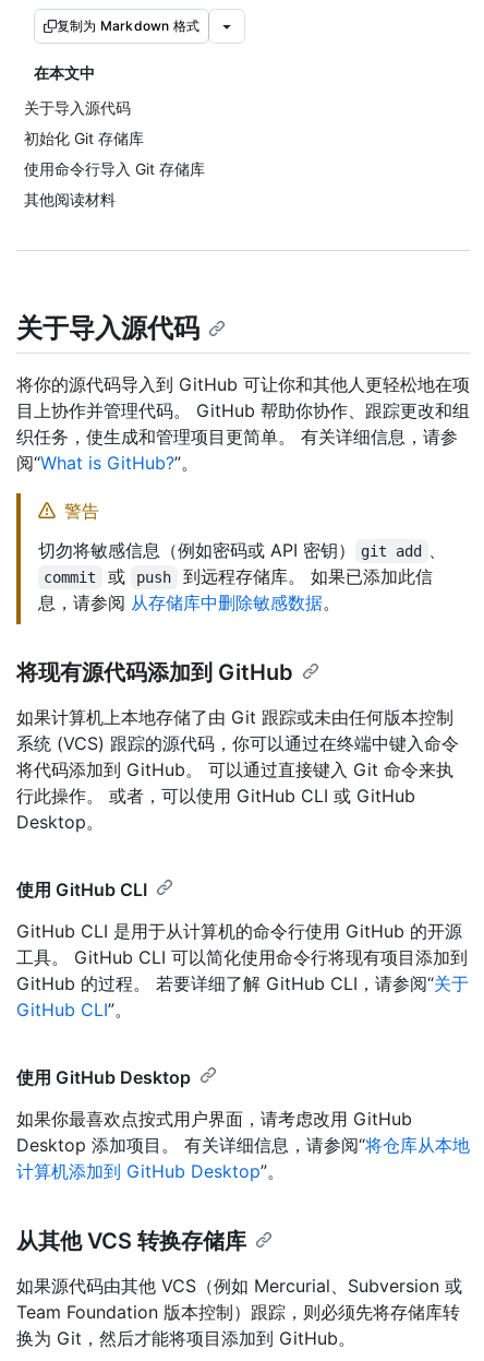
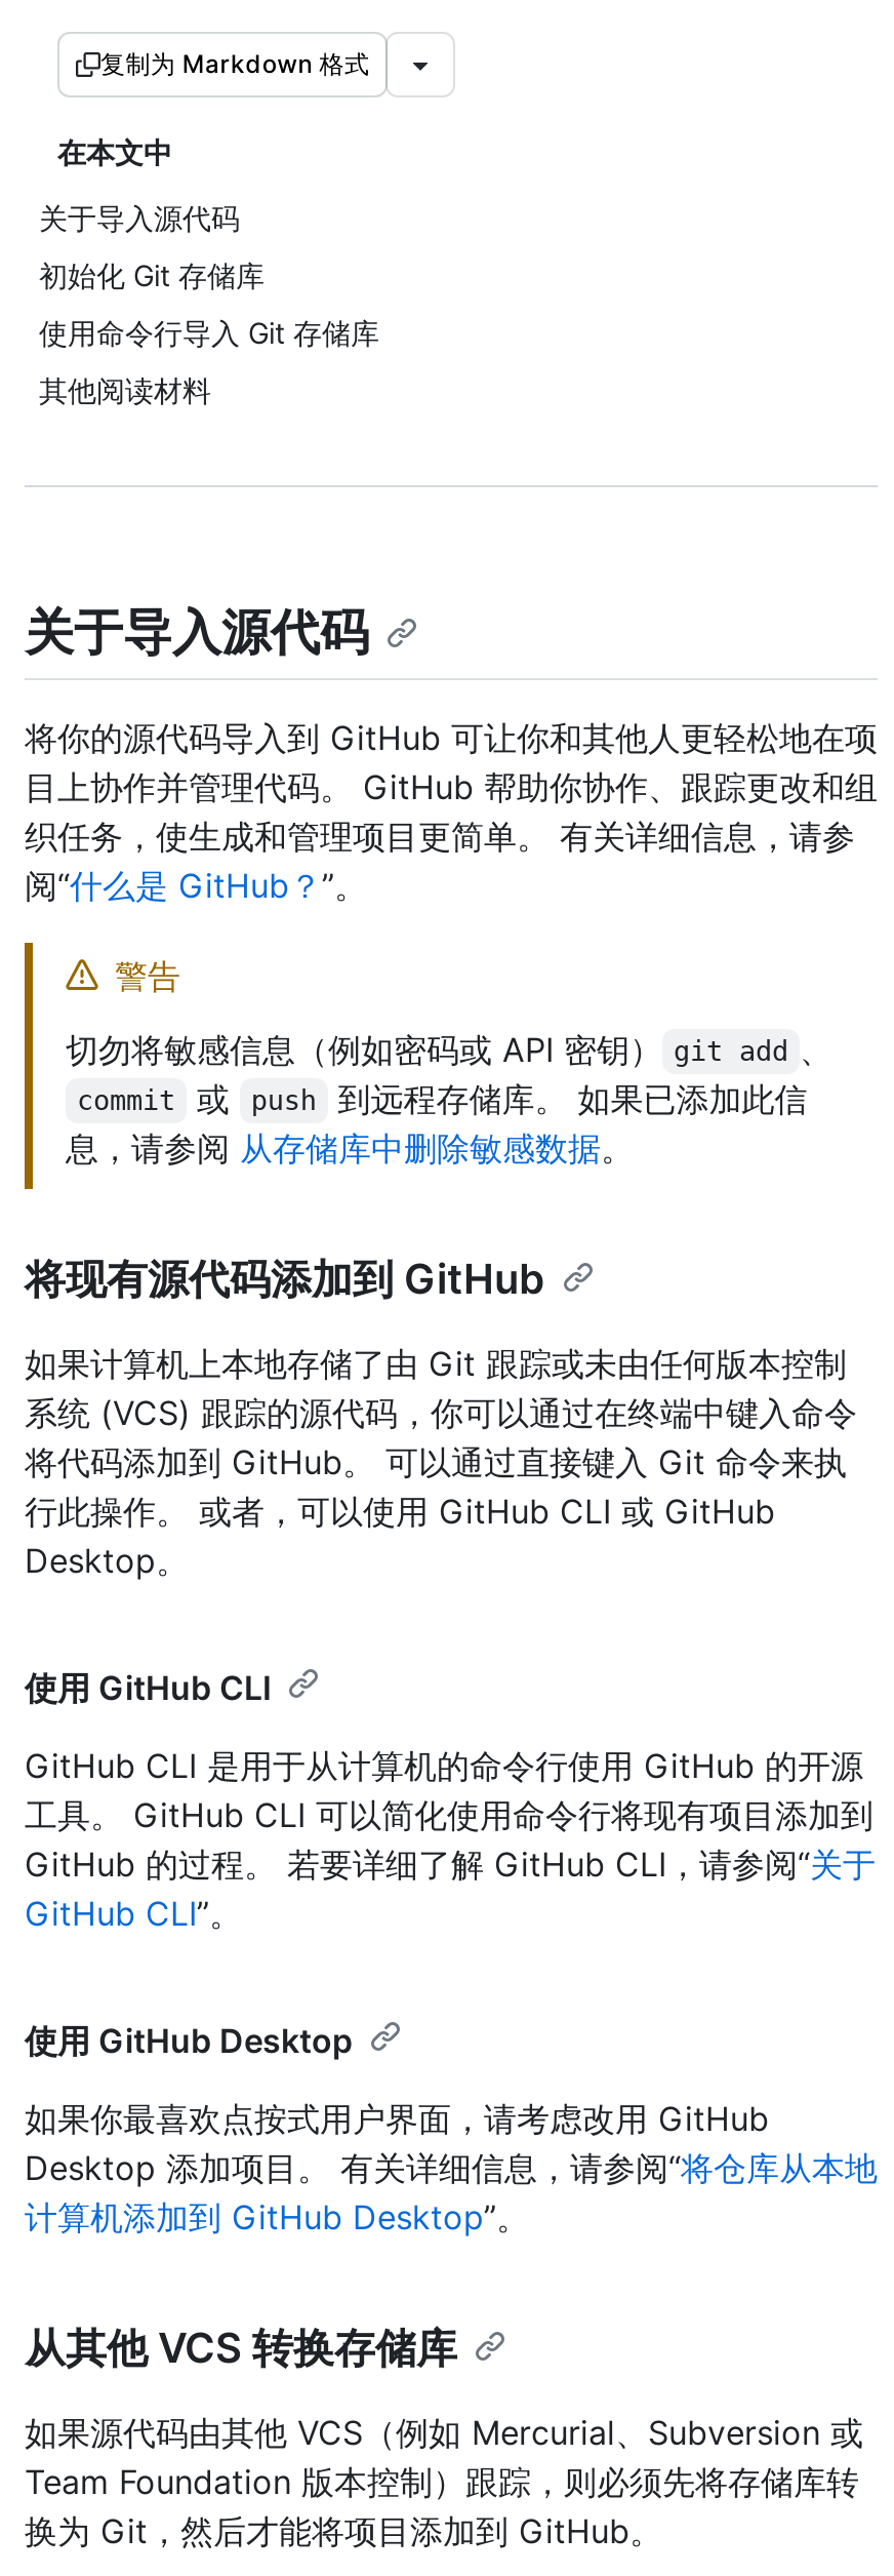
- 阅“What is GitHub?”。
+ 阅“什么是 GitHub？”。
